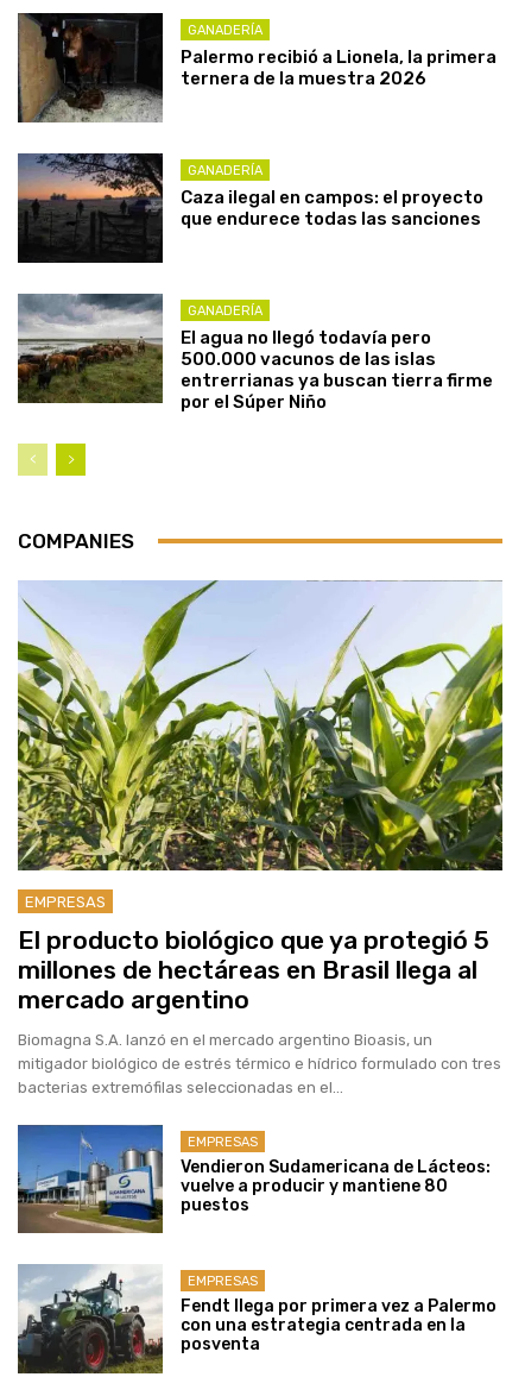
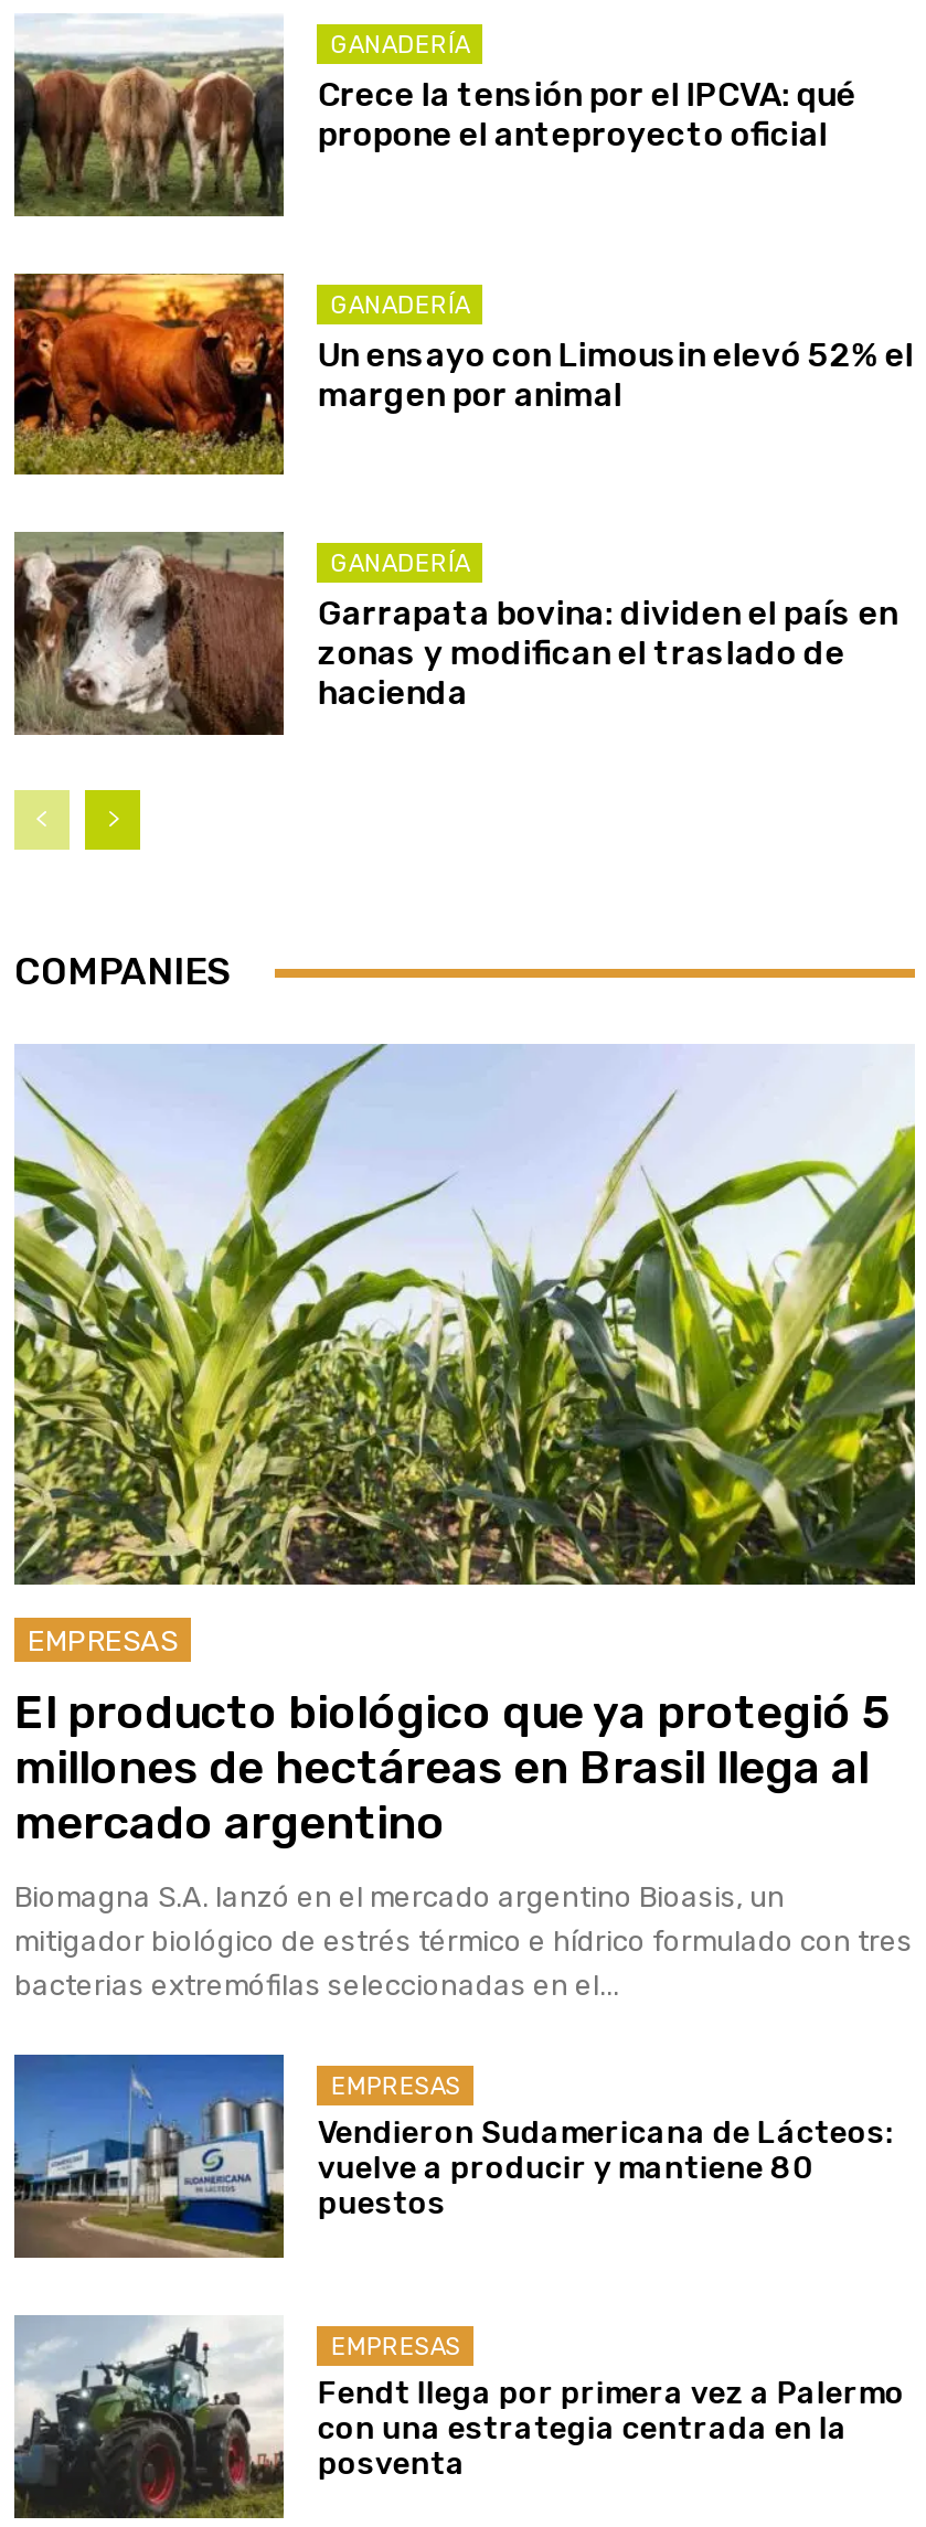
- [image]
- Palermo recibió a Lionela, la primera
- ternera de la muestra 2026
+ [image]
+ Crece la tensión por el IPCVA: qué
+ propone el anteproyecto oficial

- [image]
- Caza ilegal en campos: el proyecto
- que endurece todas las sanciones
+ [image]
+ Un ensayo con Limousin elevó 52% el
+ margen por animal

- [image]
- El agua no llegó todavía pero
- 500.000 vacunos de las islas
- entrerrianas ya buscan tierra firme
- por el Súper Niño
+ [image]
+ Garrapata bovina: dividen el país en
+ zonas y modifican el traslado de
+ hacienda
